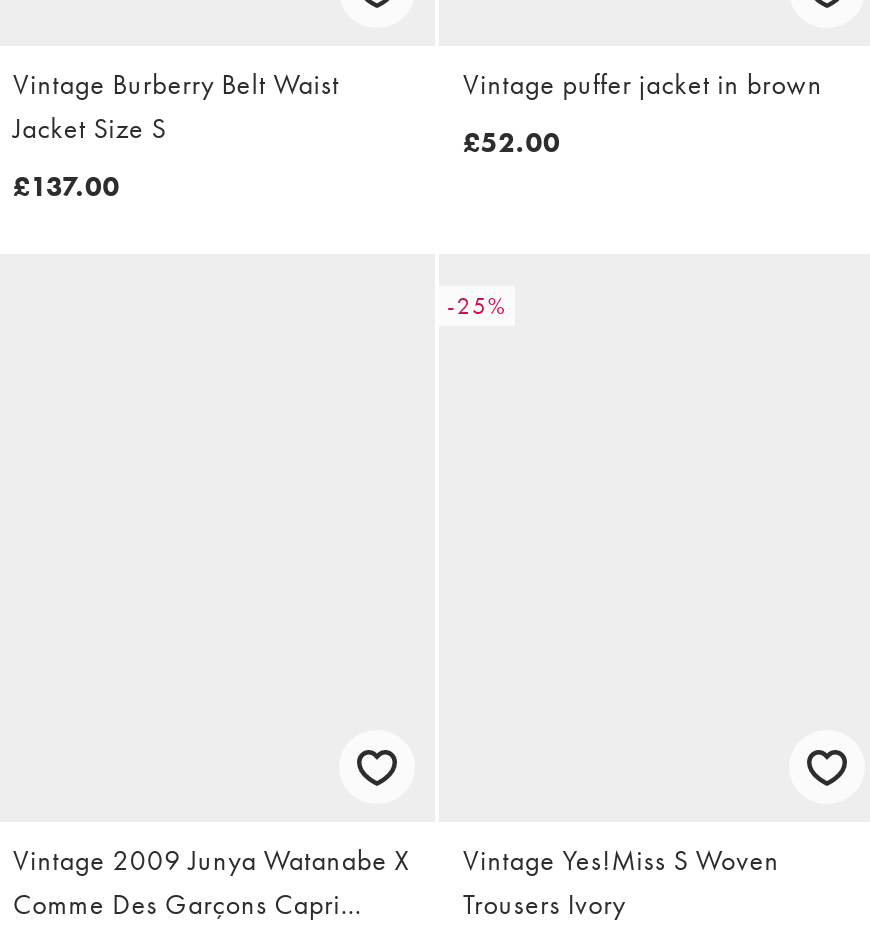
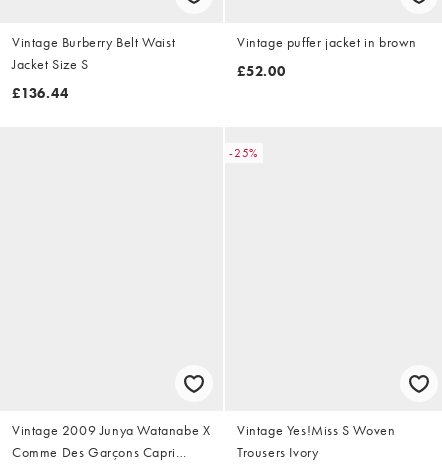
- £137.00
+ £136.44
